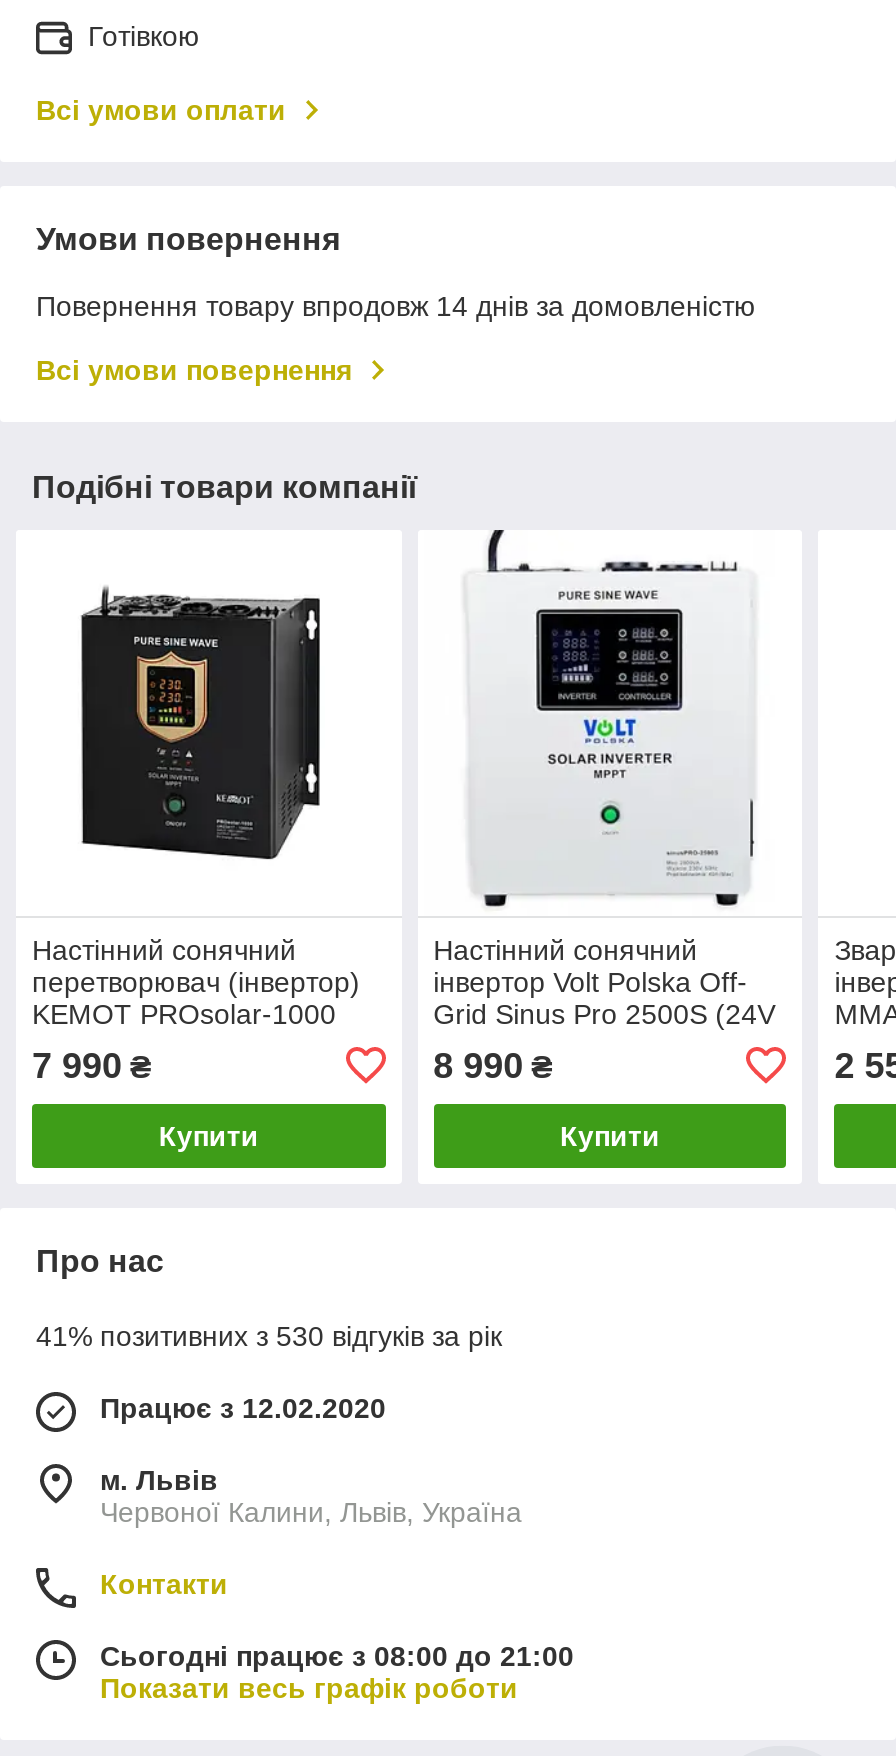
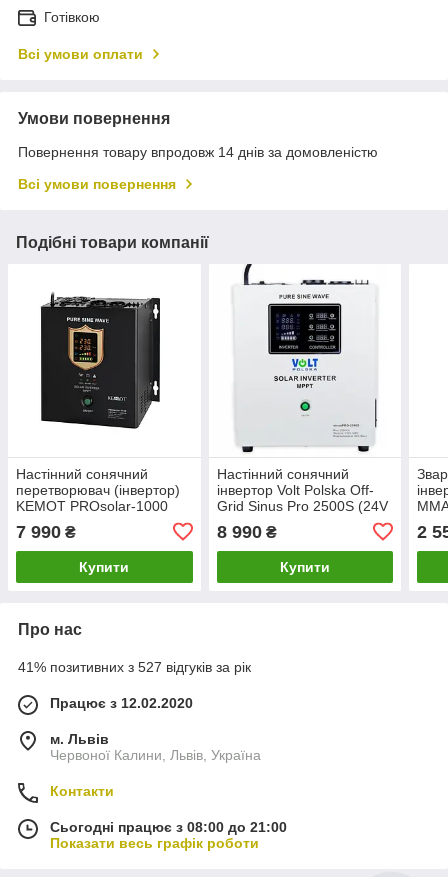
- 41% позитивних з 530 відгуків за рік
+ 41% позитивних з 527 відгуків за рік
